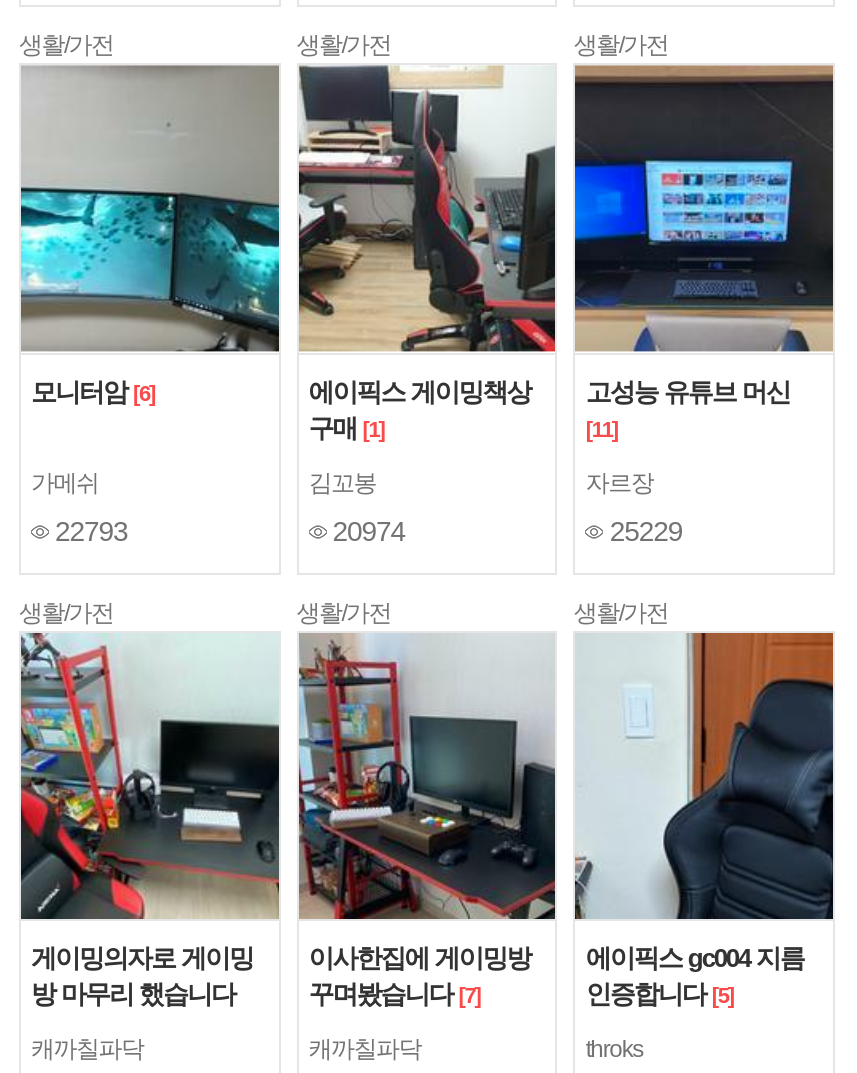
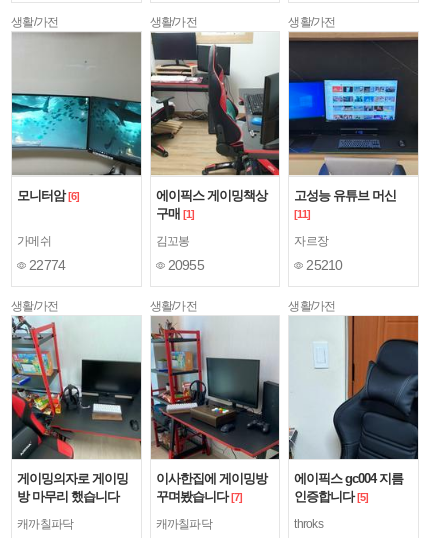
- 22793
+ 22774

- 20974
+ 20955

- 25229
+ 25210
